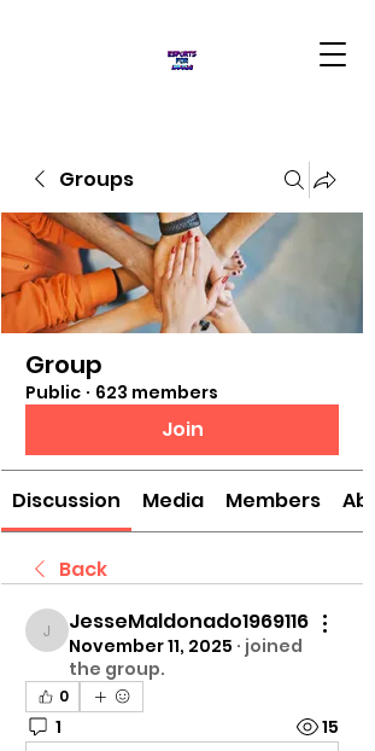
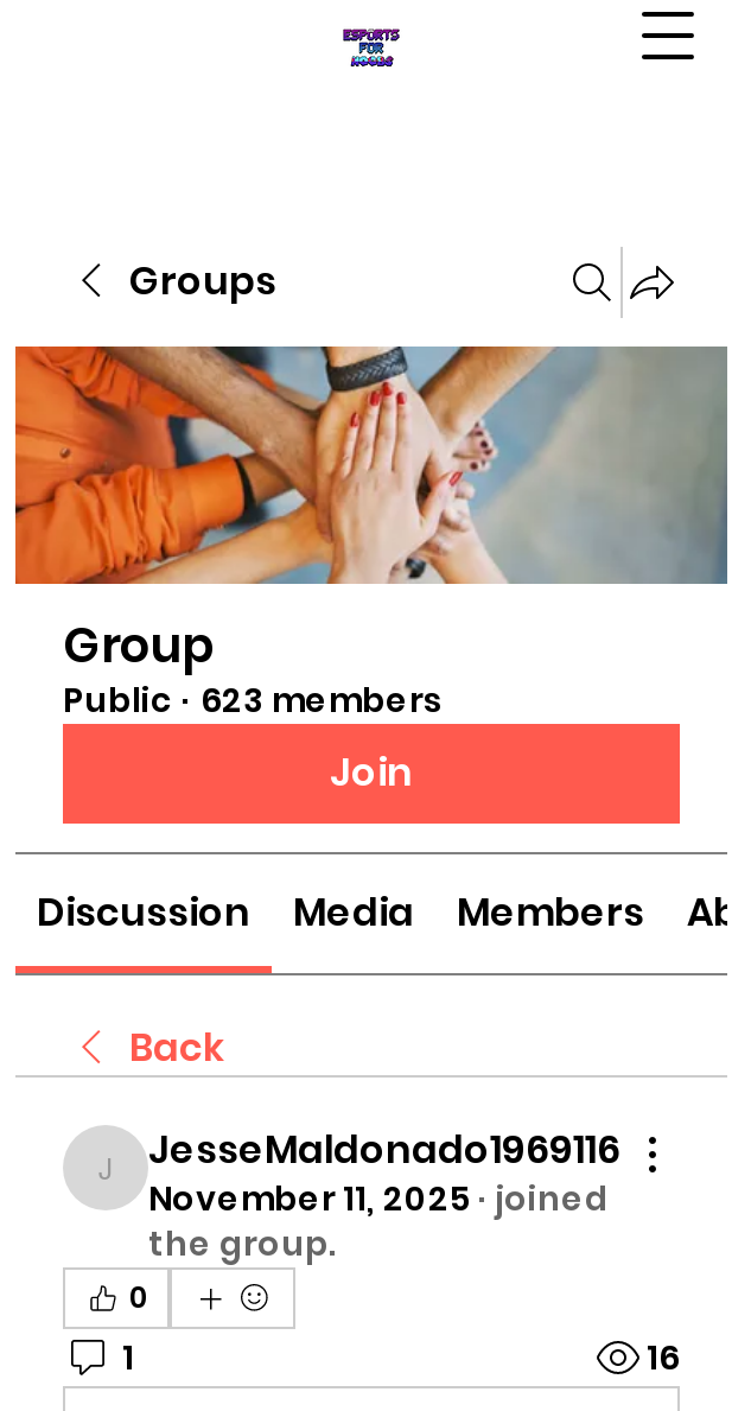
- 15
+ 16
